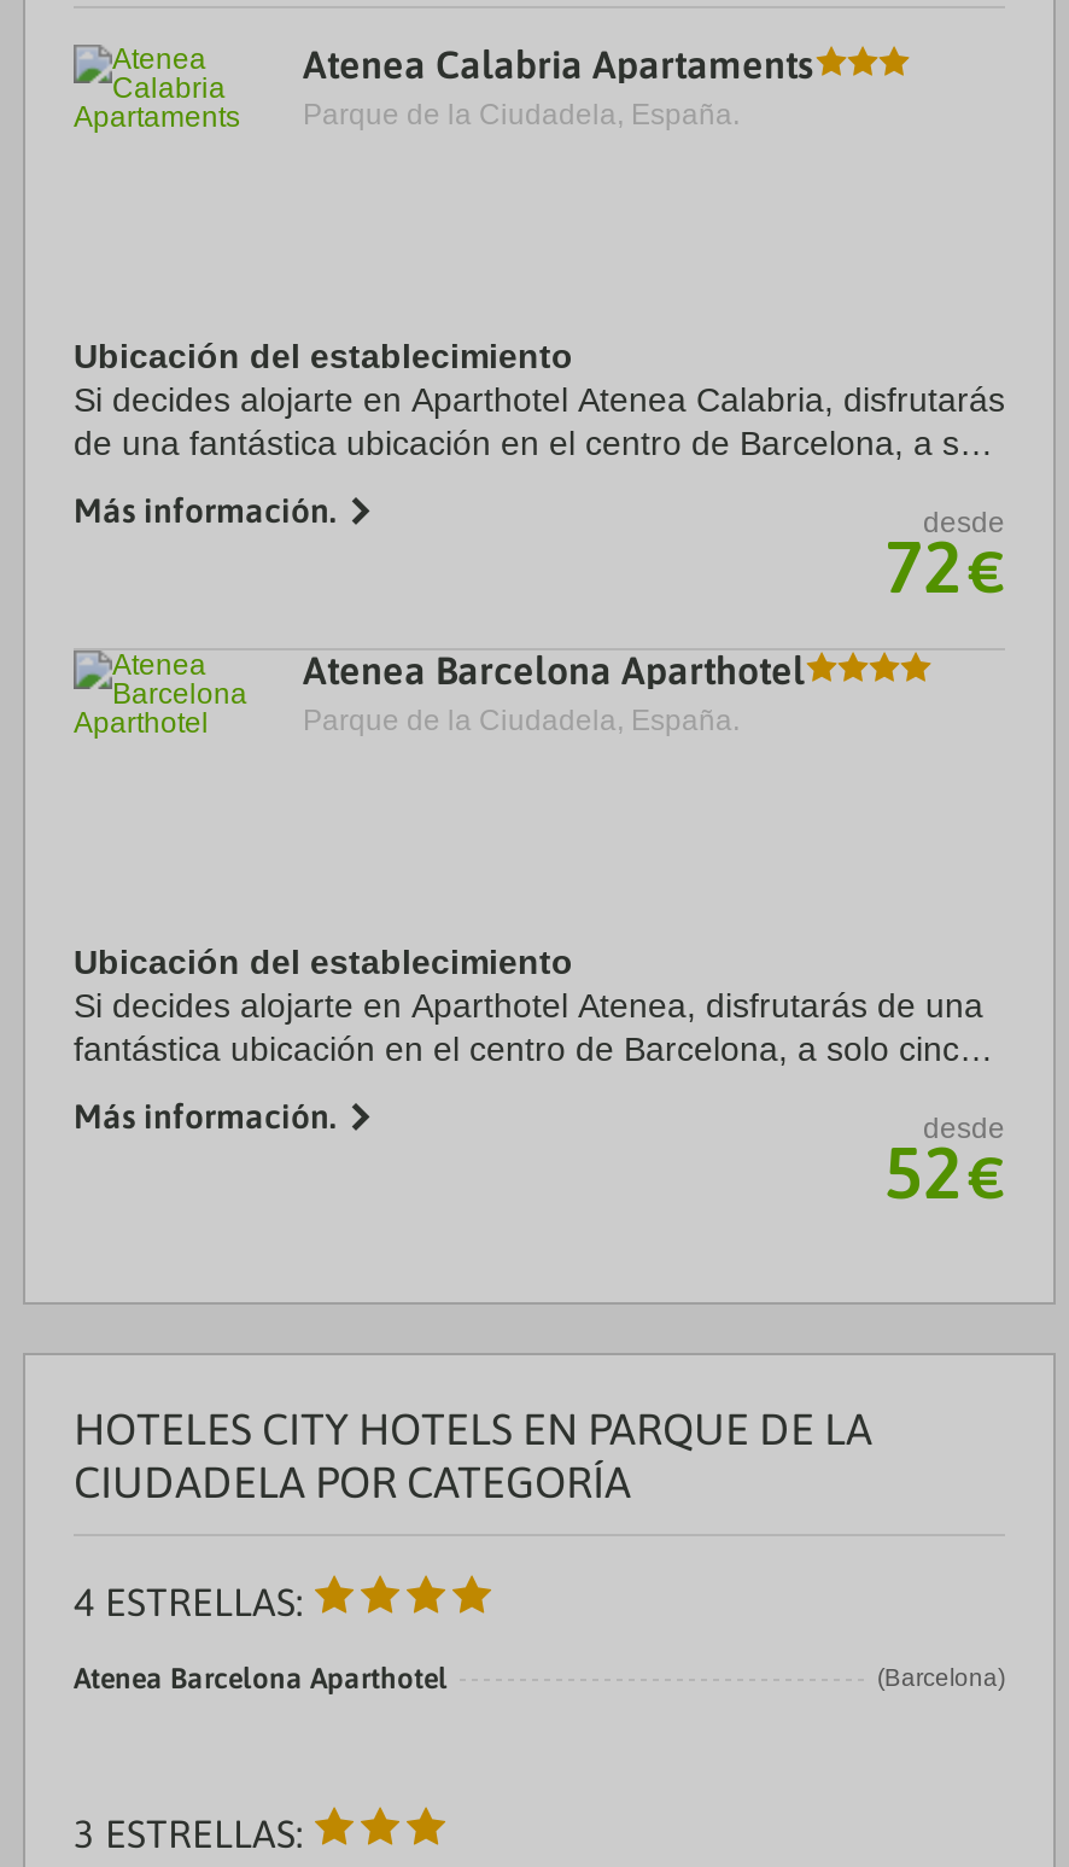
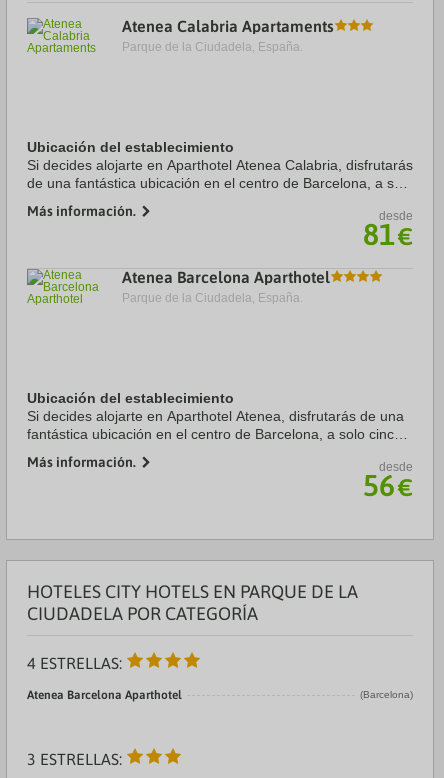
- 72 €
+ 81 €

- 52 €
+ 56 €
